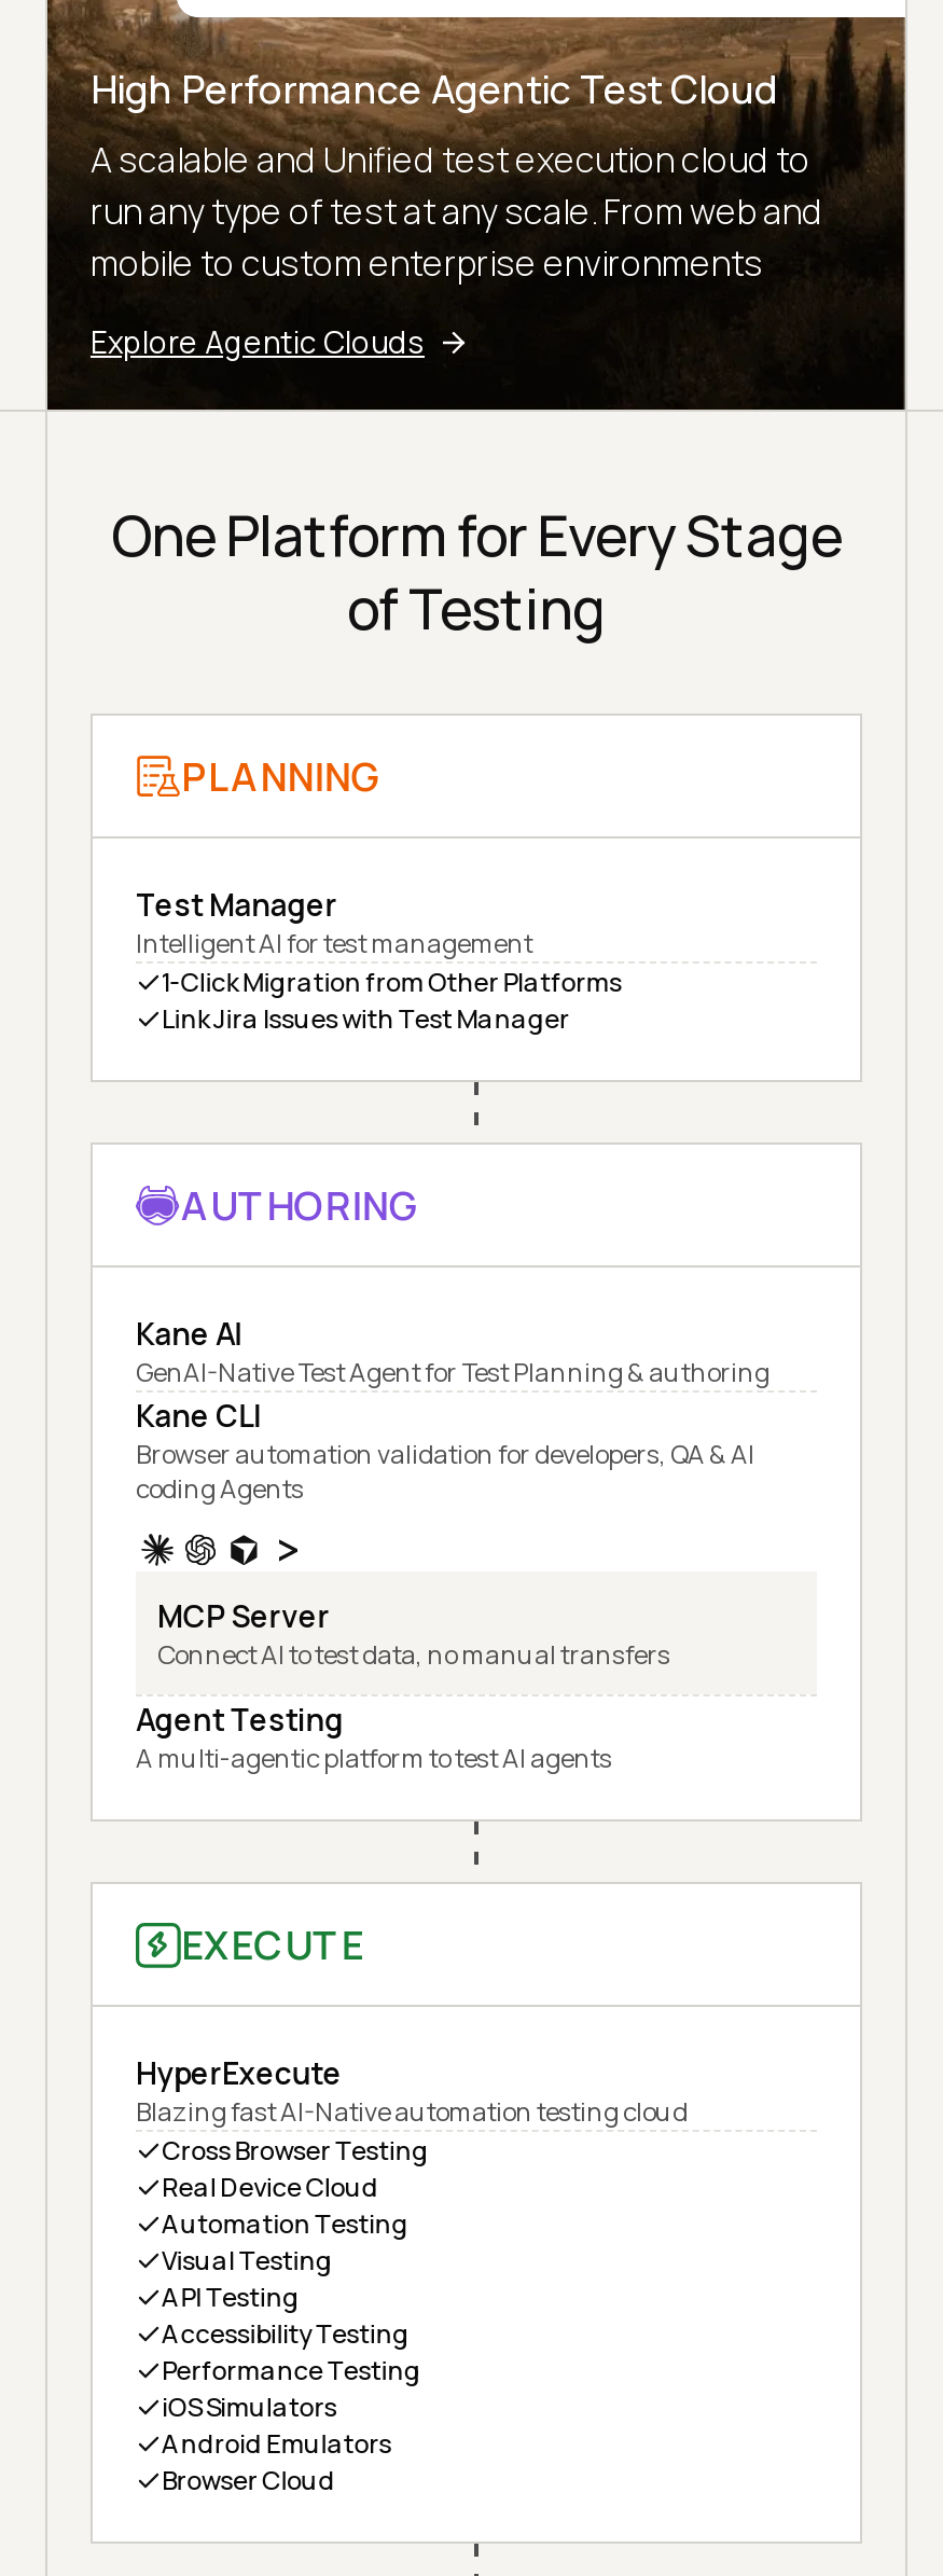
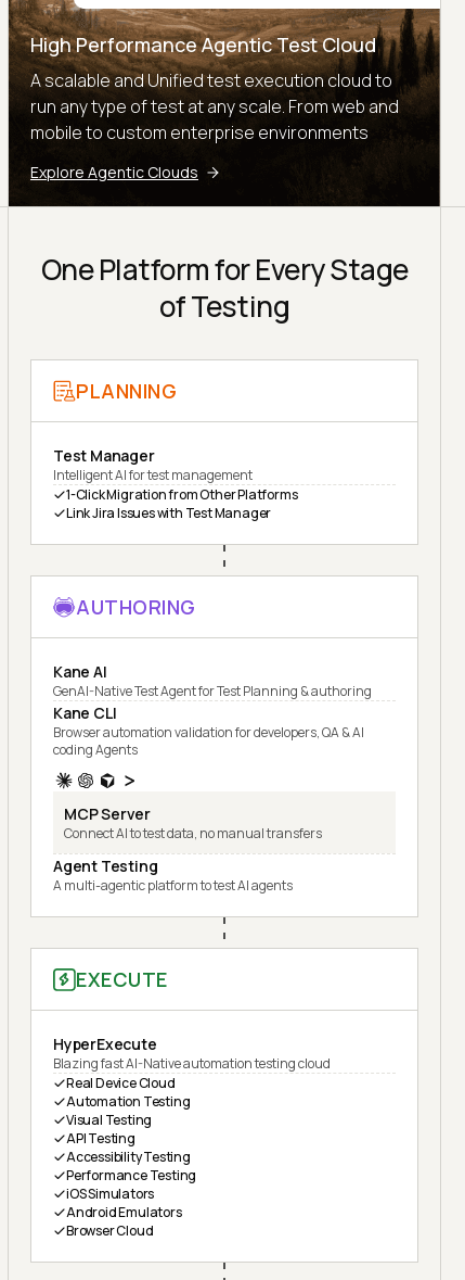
- Cross Browser Testing
